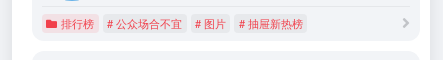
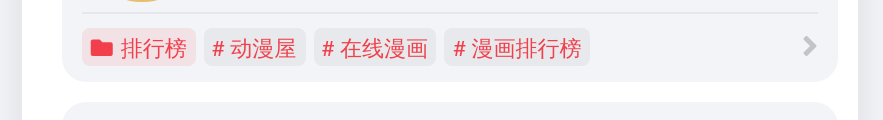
- # 公众场合不宜
- # 图片
- # 抽屉新热榜
+ # 动漫屋
+ # 在线漫画
+ # 漫画排行榜
